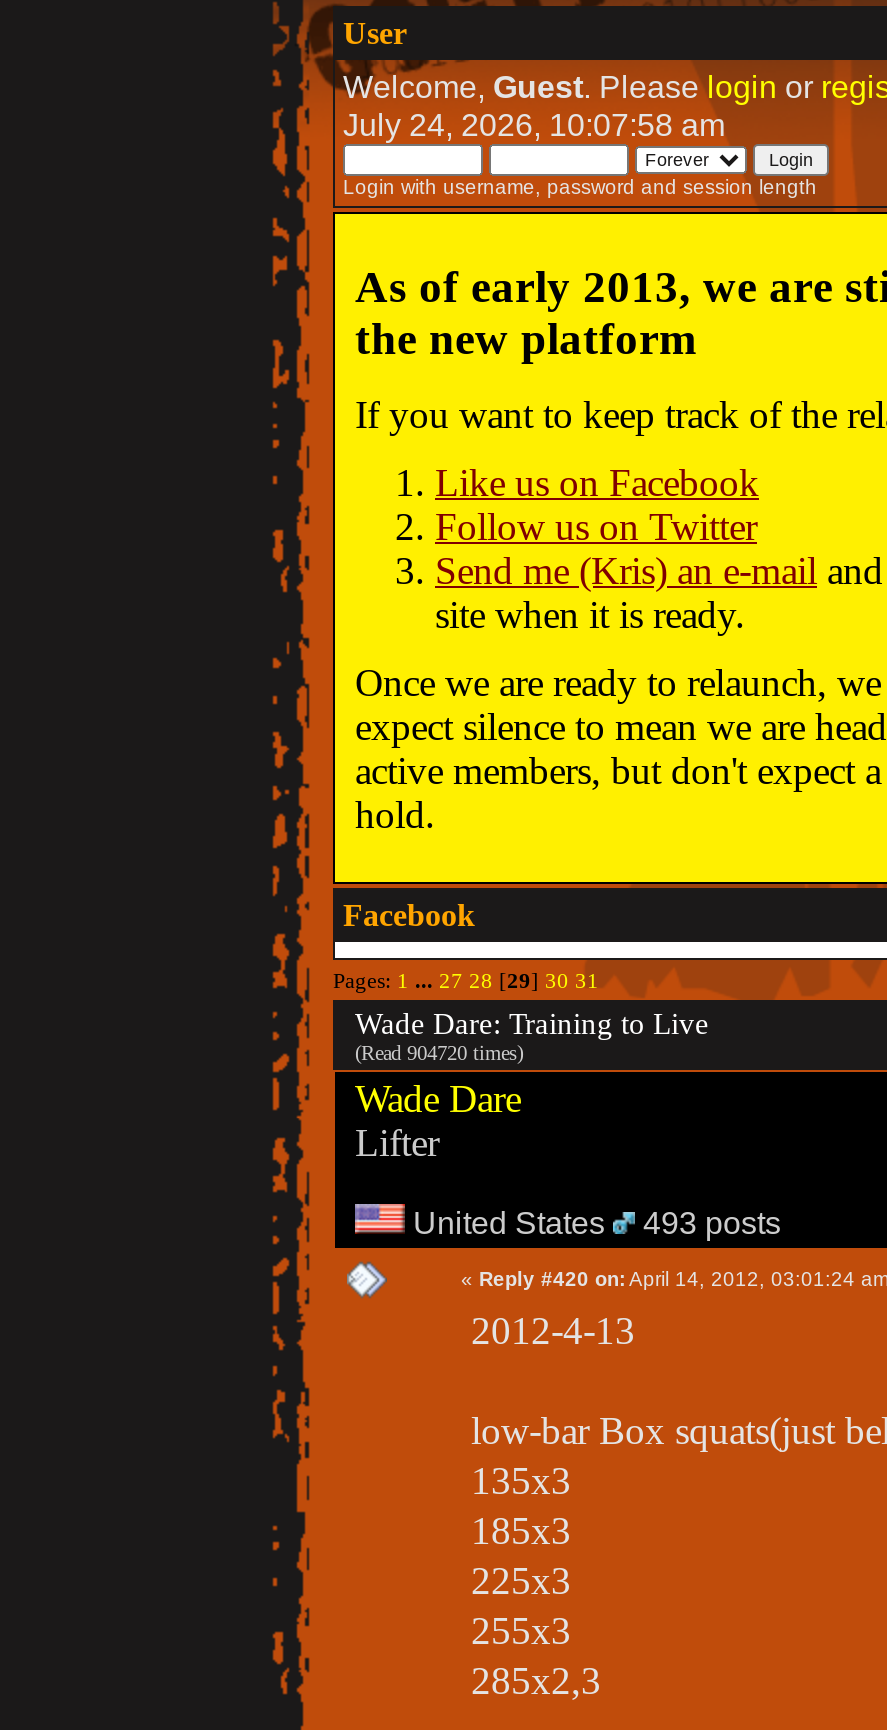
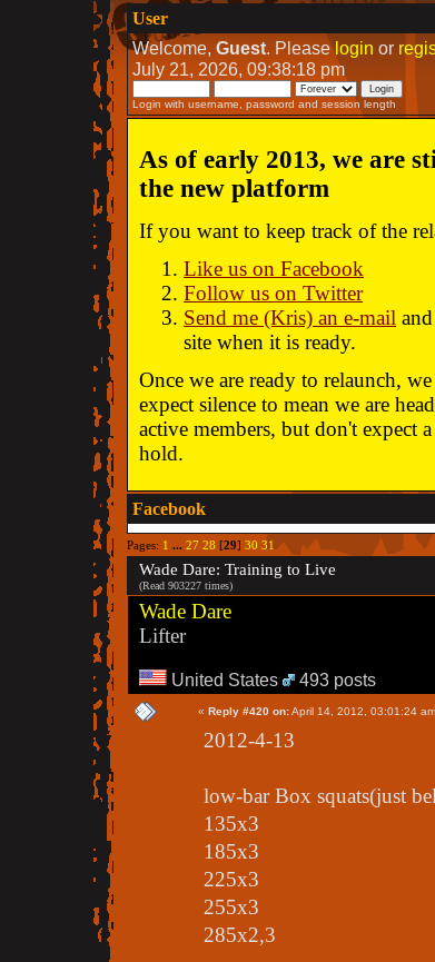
- July 24, 2026, 10:07:58 am
+ July 21, 2026, 09:38:18 pm

- (Read 904720 times)
+ (Read 903227 times)
